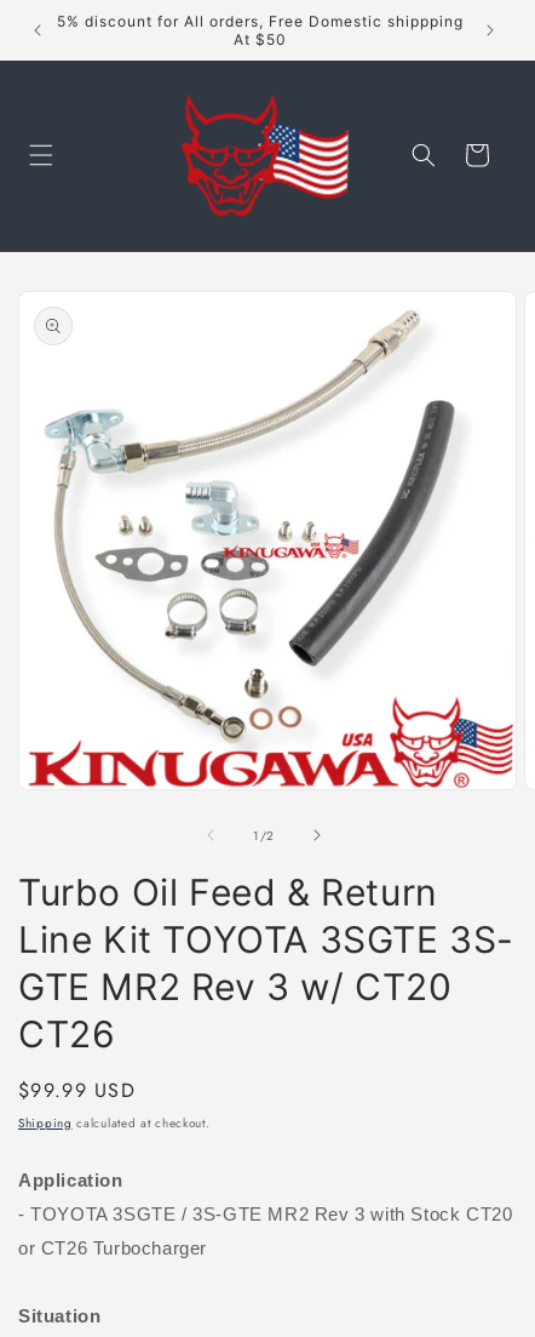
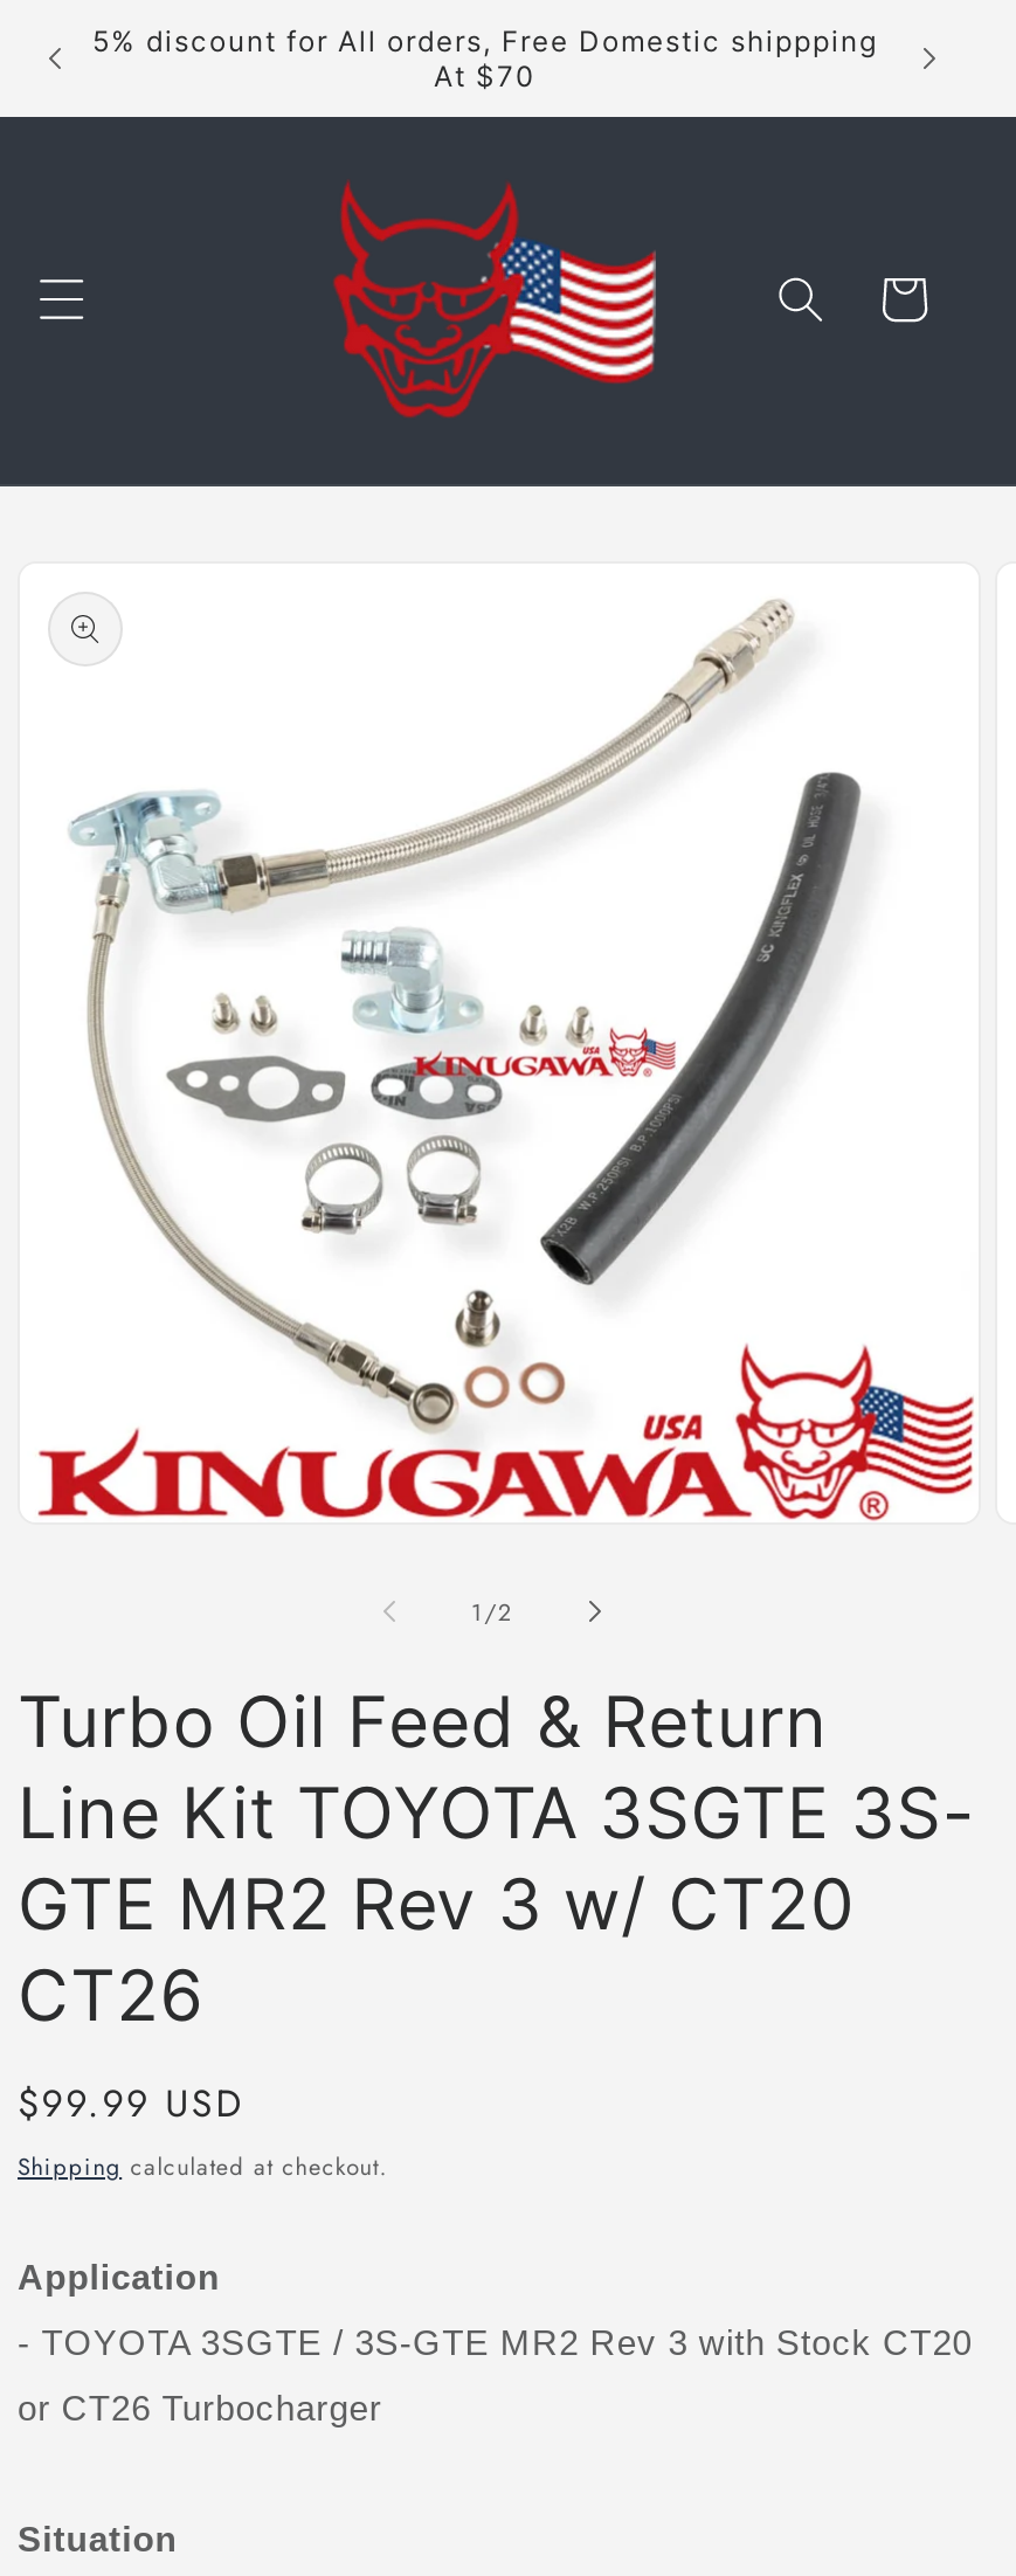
- At $50
+ At $70
